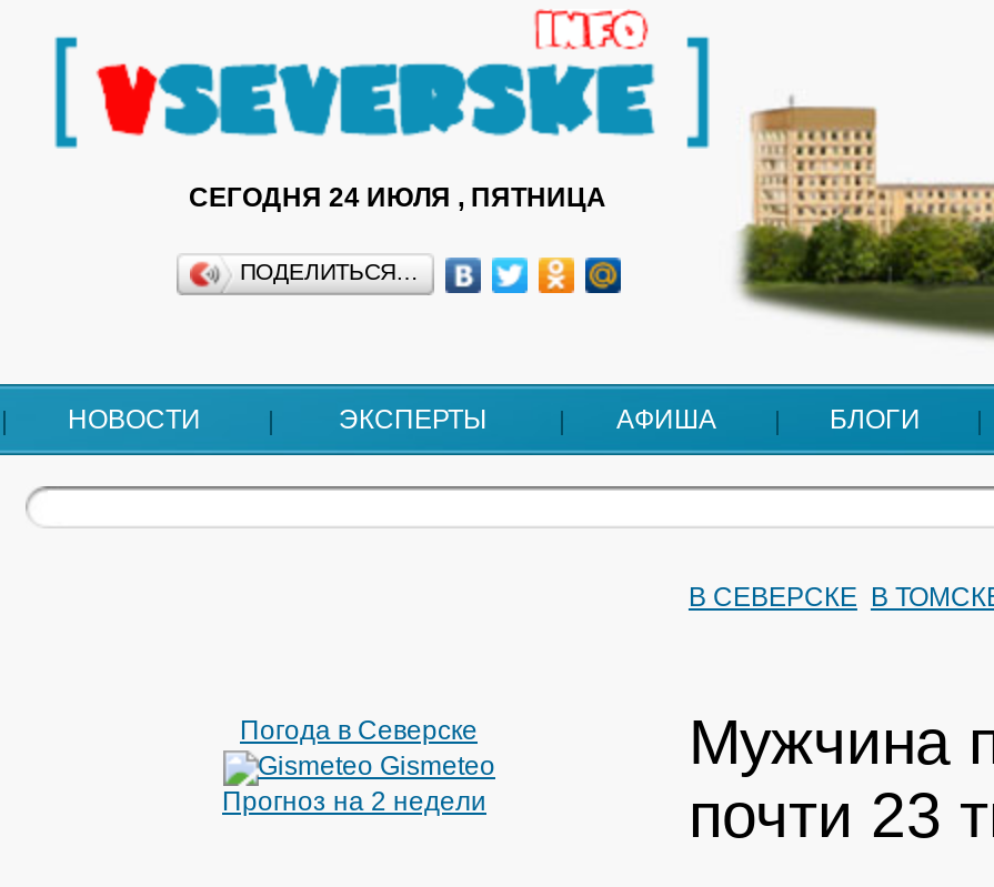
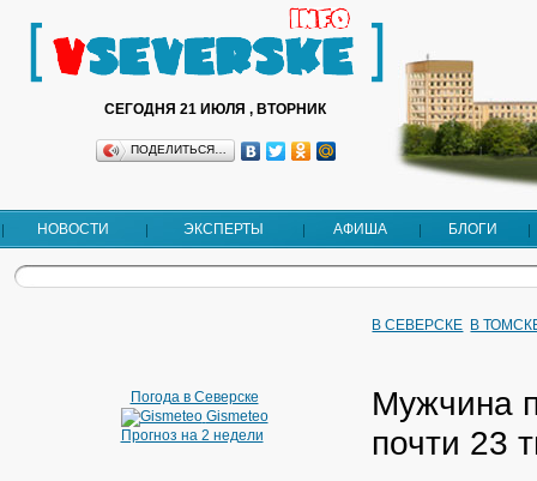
- СЕГОДНЯ 24 ИЮЛЯ , ПЯТНИЦА
+ СЕГОДНЯ 21 ИЮЛЯ , ВТОРНИК
